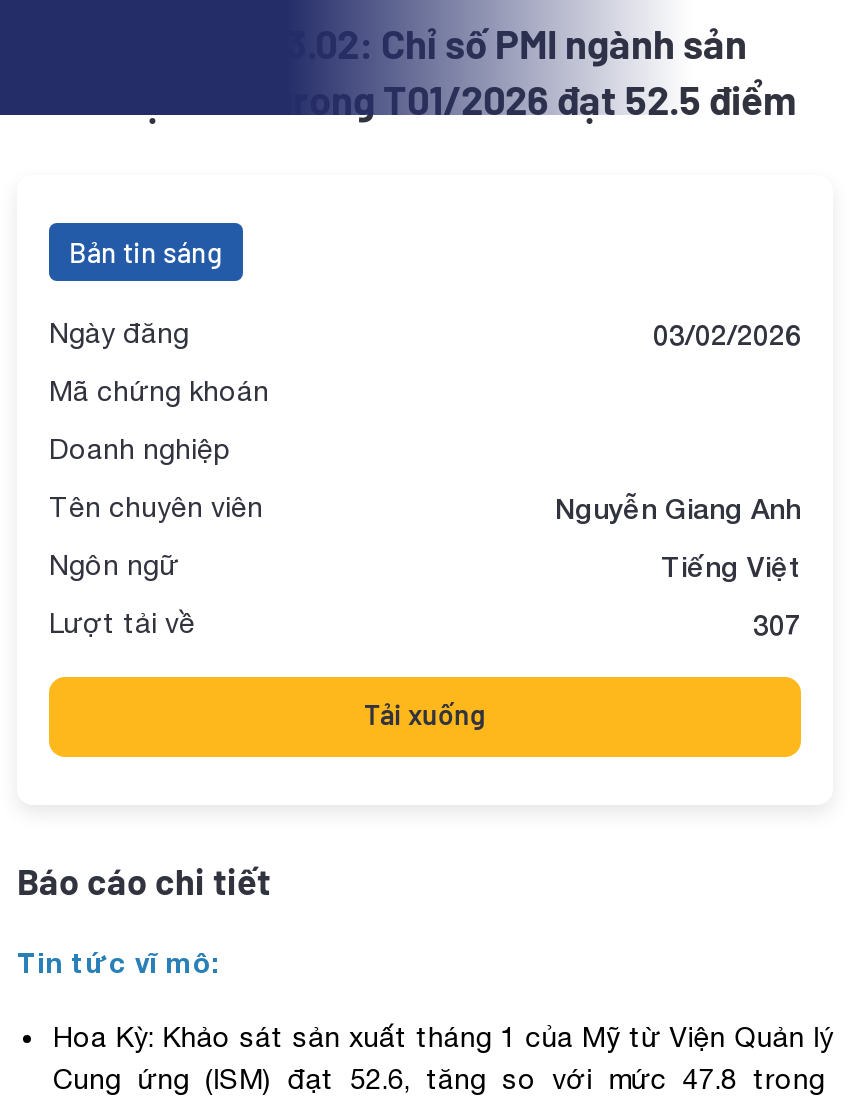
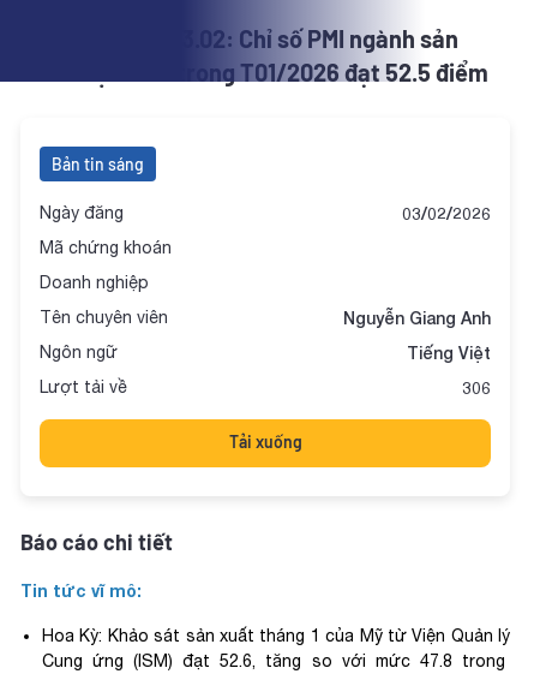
- 307
+ 306
